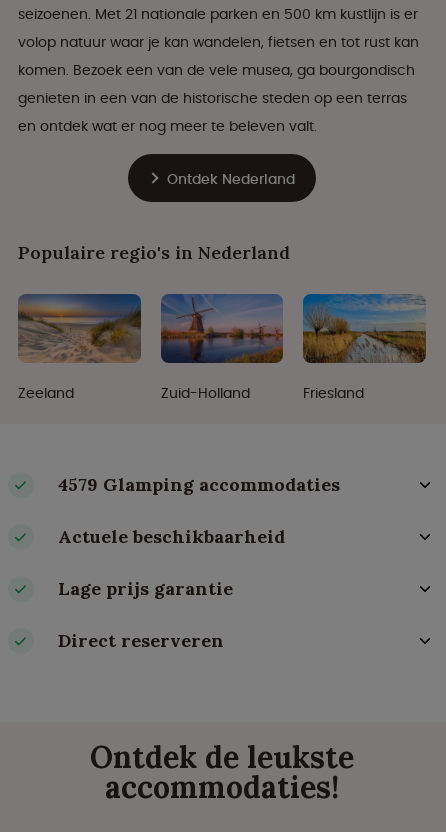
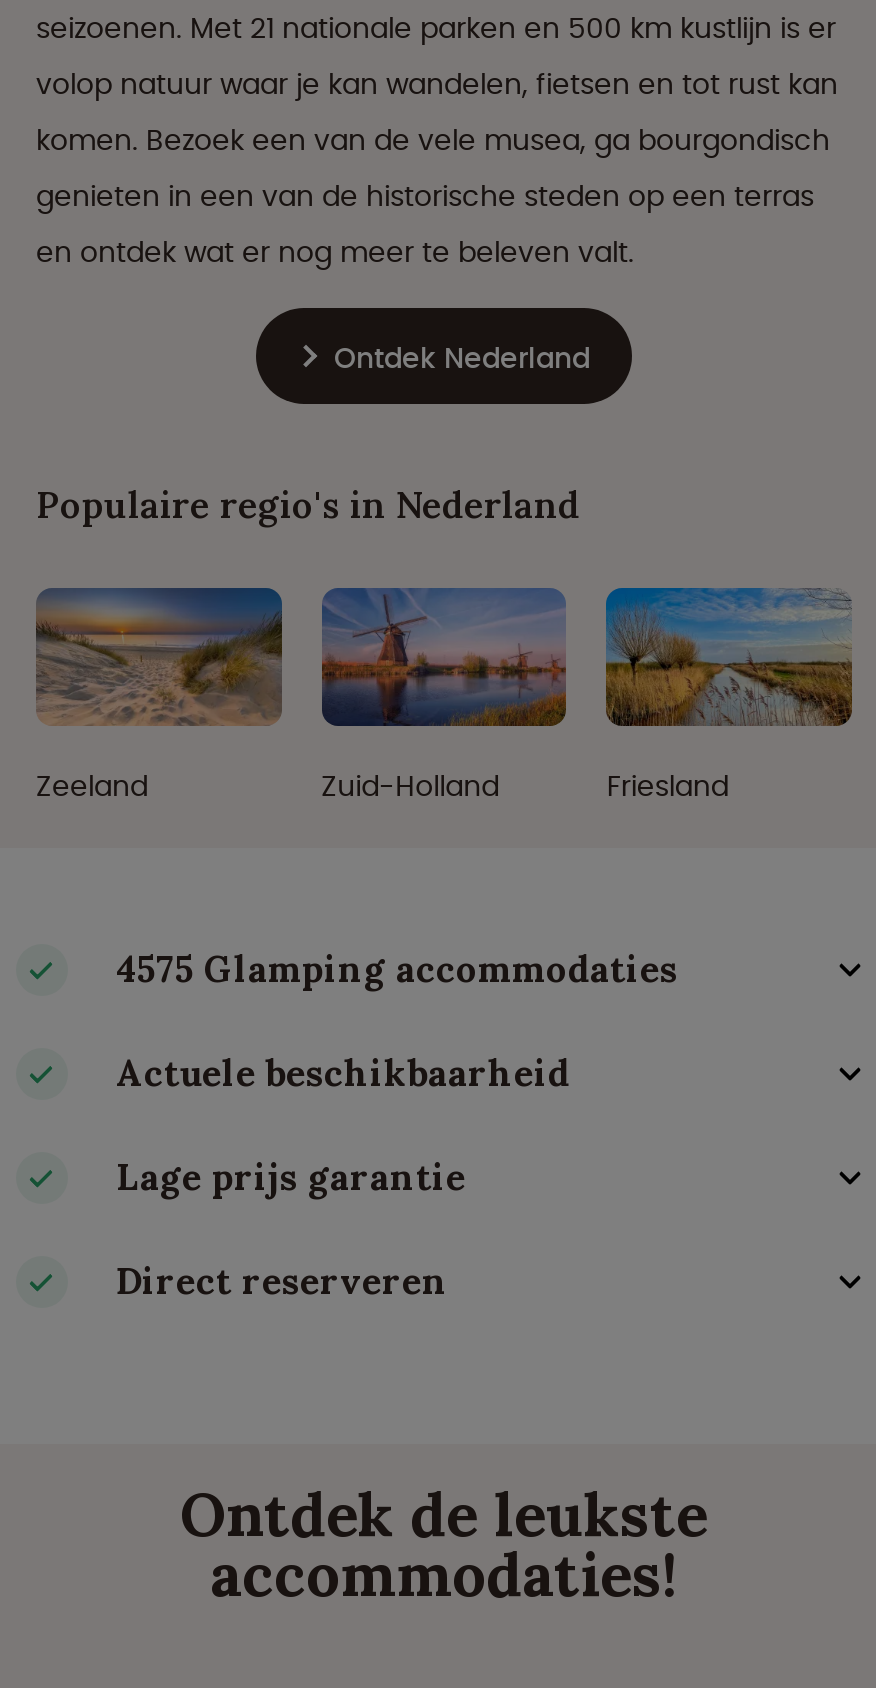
- 4579 Glamping accommodaties
+ 4575 Glamping accommodaties
